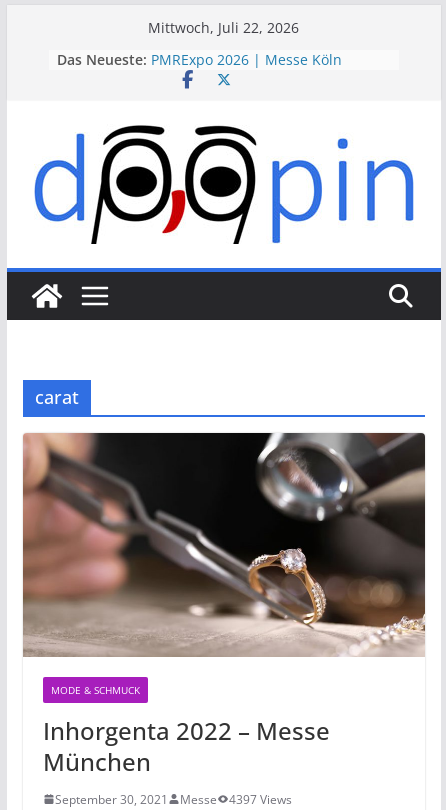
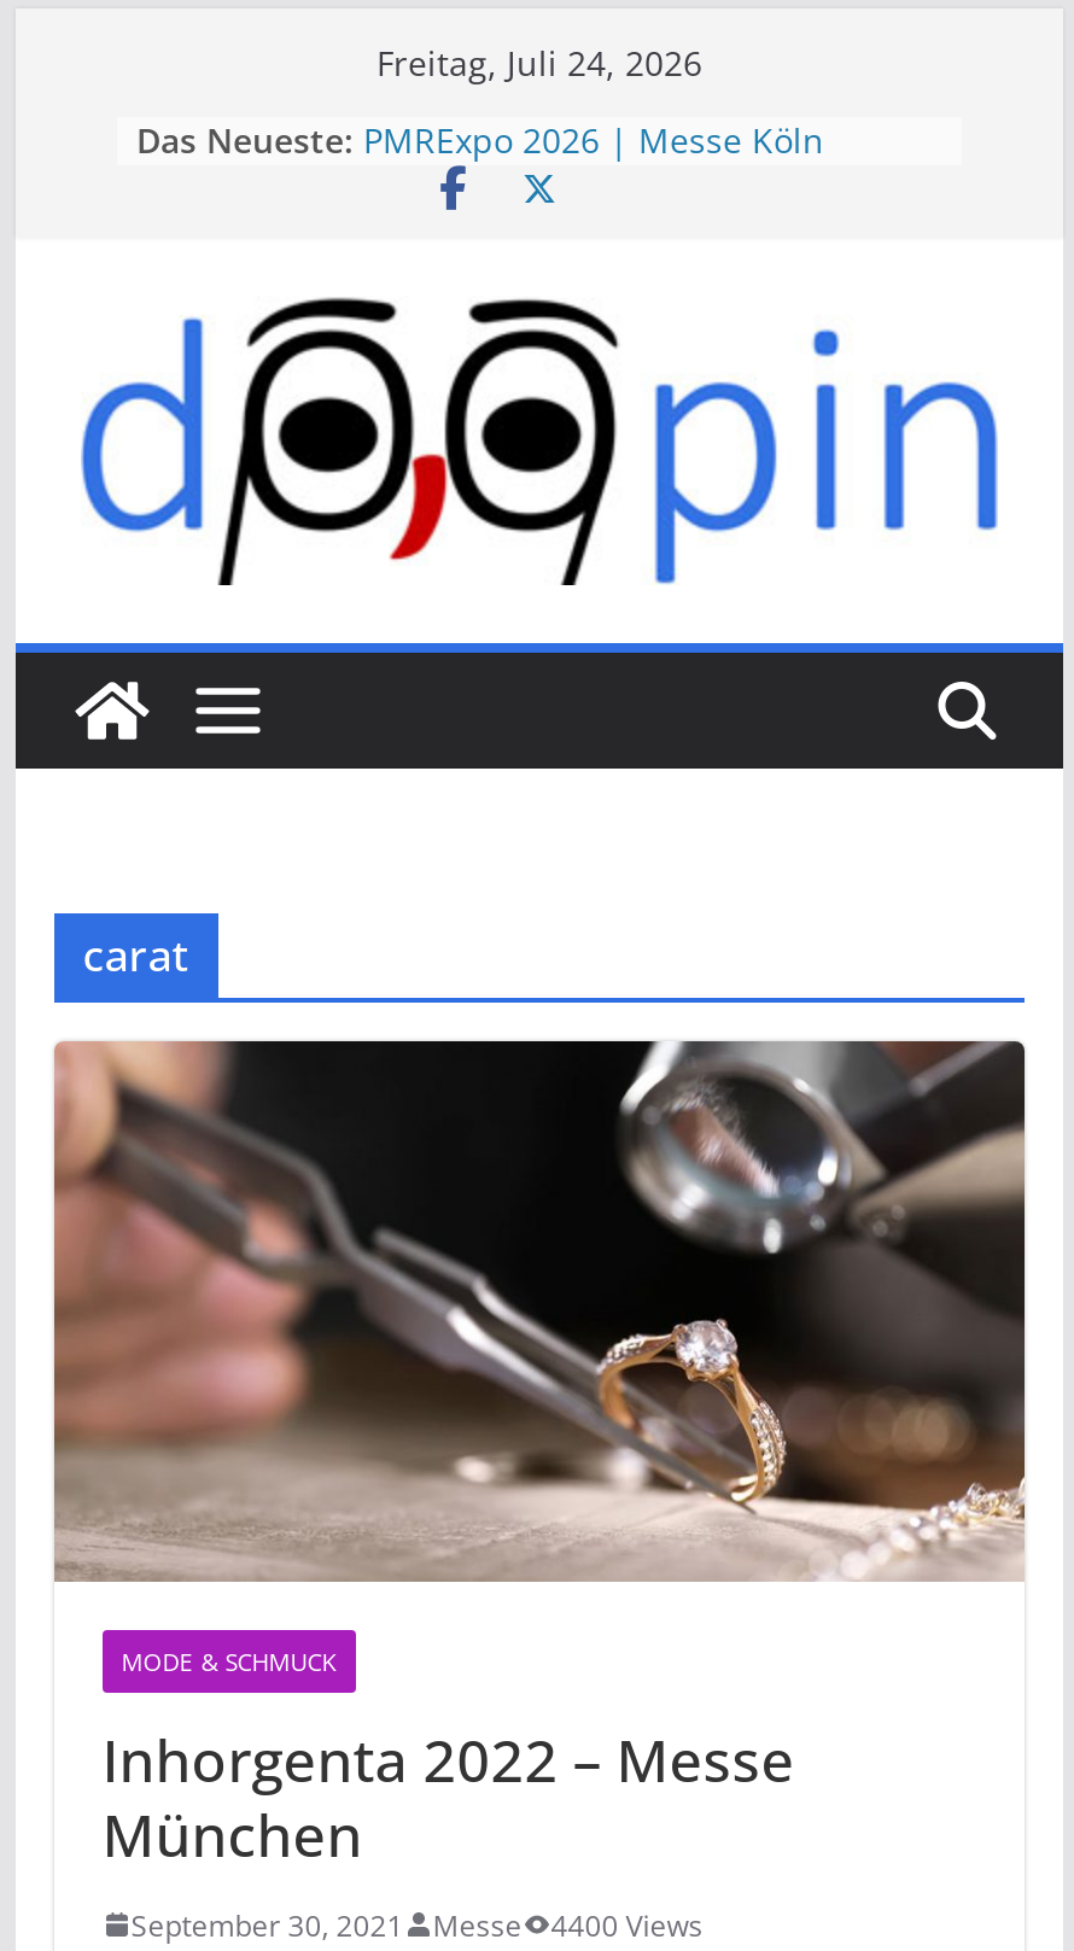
- Mittwoch, Juli 22, 2026
+ Freitag, Juli 24, 2026

- September 30, 2021 Messe 4397 Views
+ September 30, 2021 Messe 4400 Views
